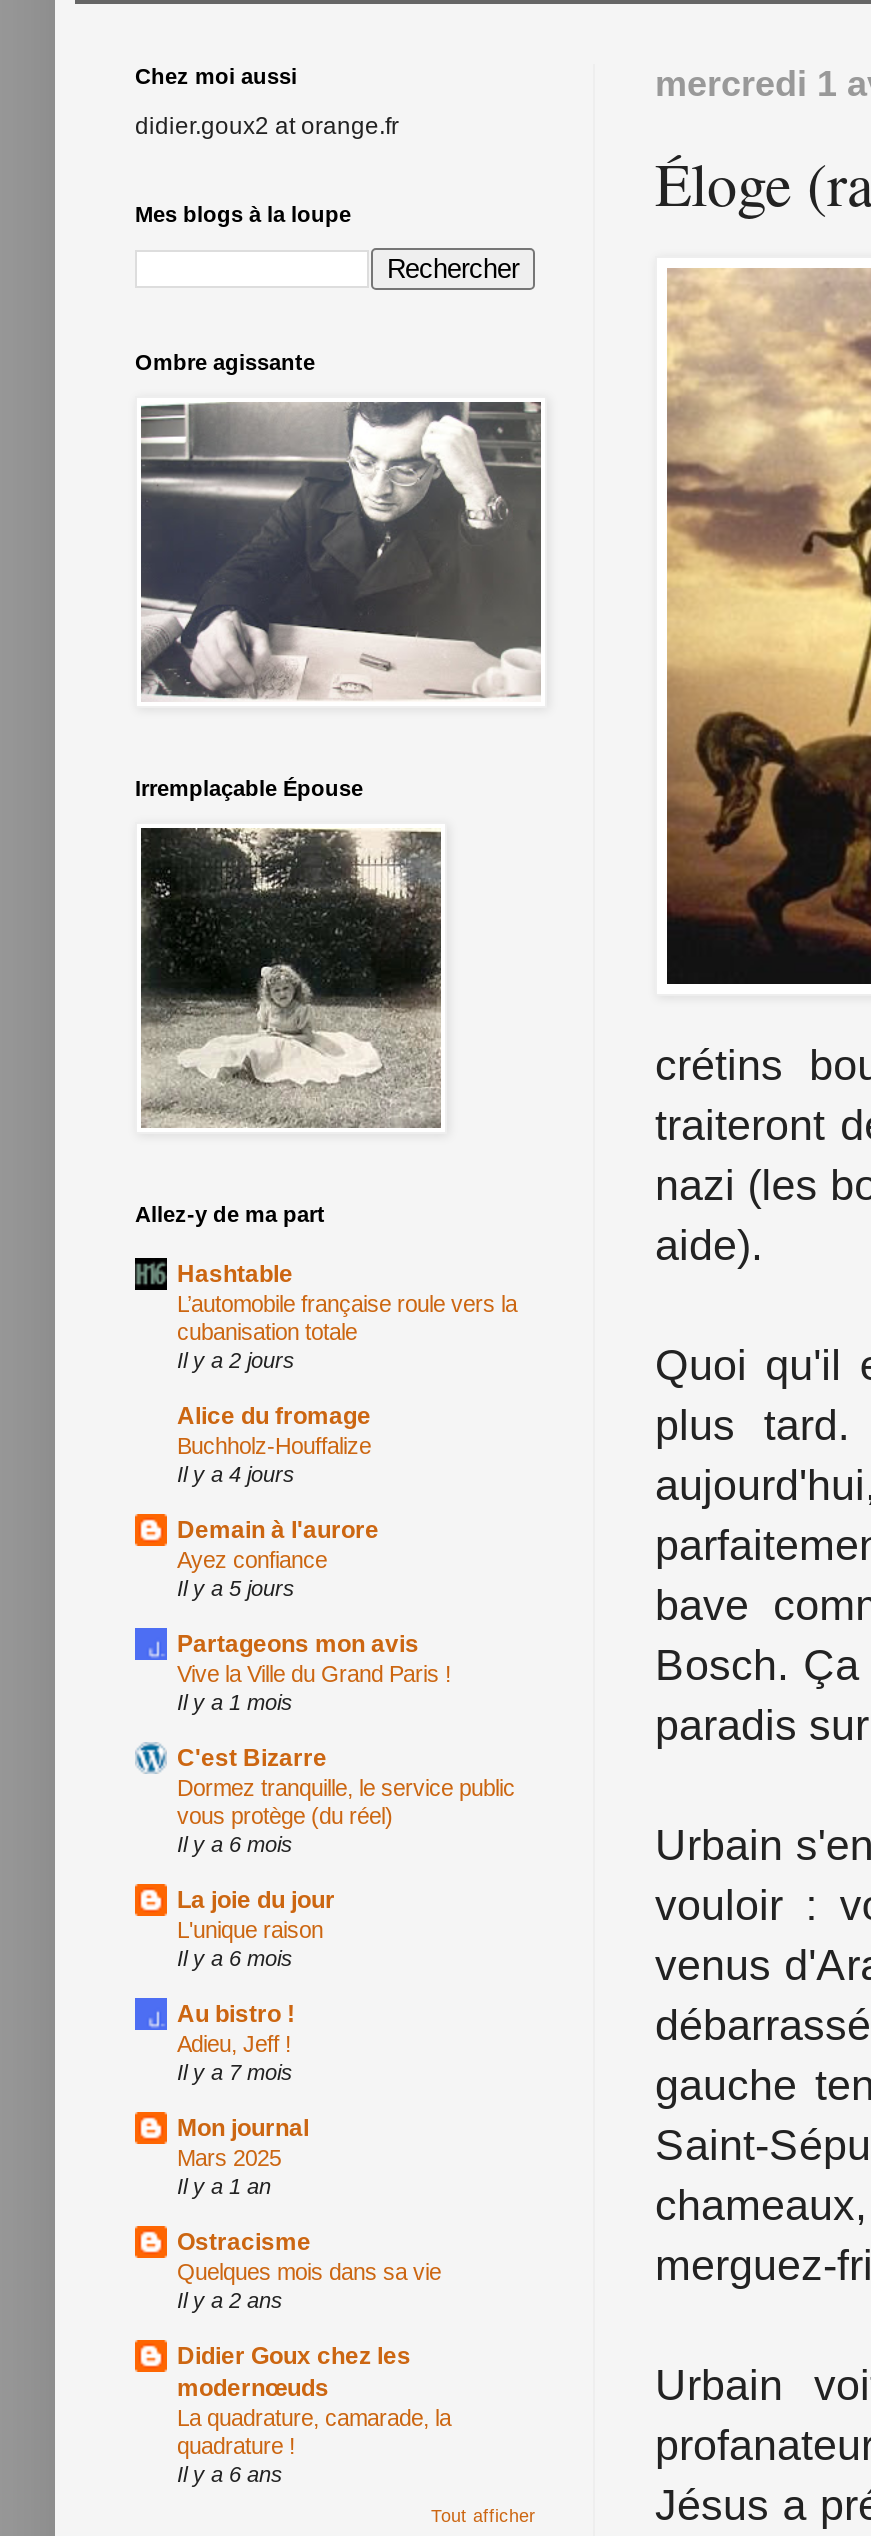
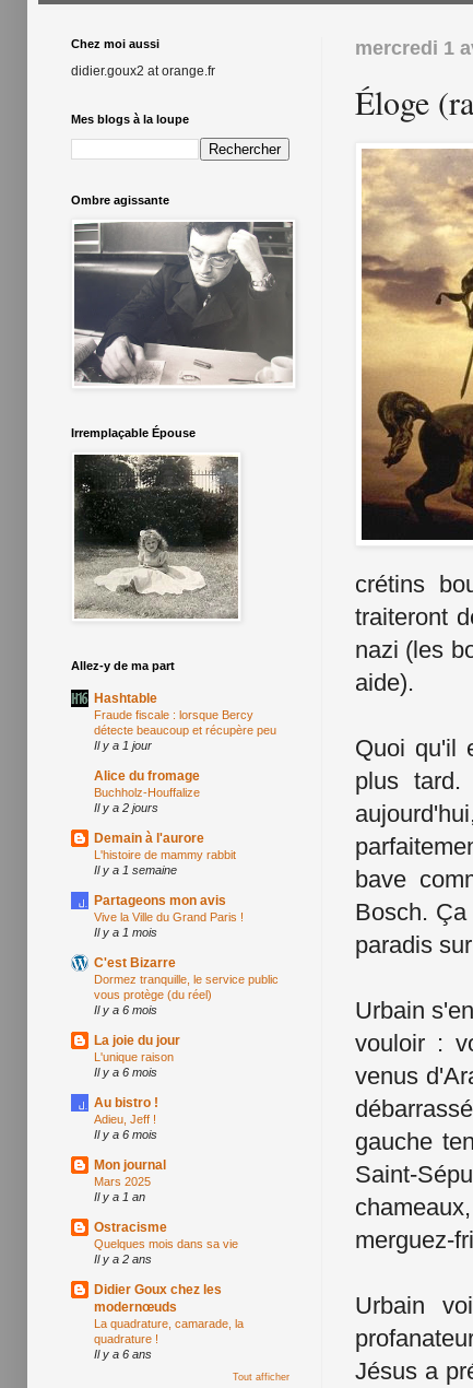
- L’automobile française roule vers la
- cubanisation totale
- Il y a 2 jours
+ Fraude fiscale : lorsque Bercy
+ détecte beaucoup et récupère peu
+ Il y a 1 jour

- Il y a 4 jours
+ Il y a 2 jours

- Ayez confiance
- Il y a 5 jours
+ L'histoire de mammy rabbit
+ Il y a 1 semaine

- Il y a 7 mois
+ Il y a 6 mois
